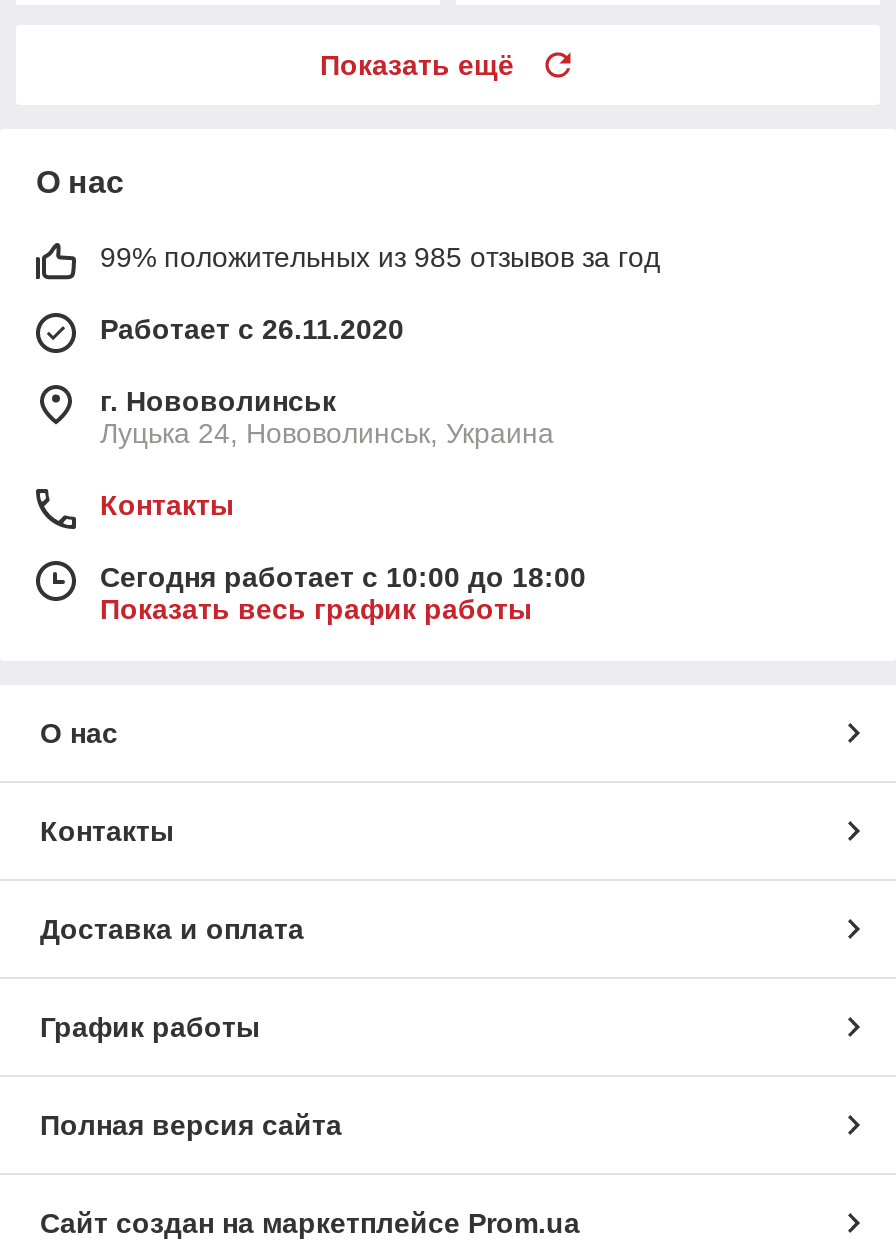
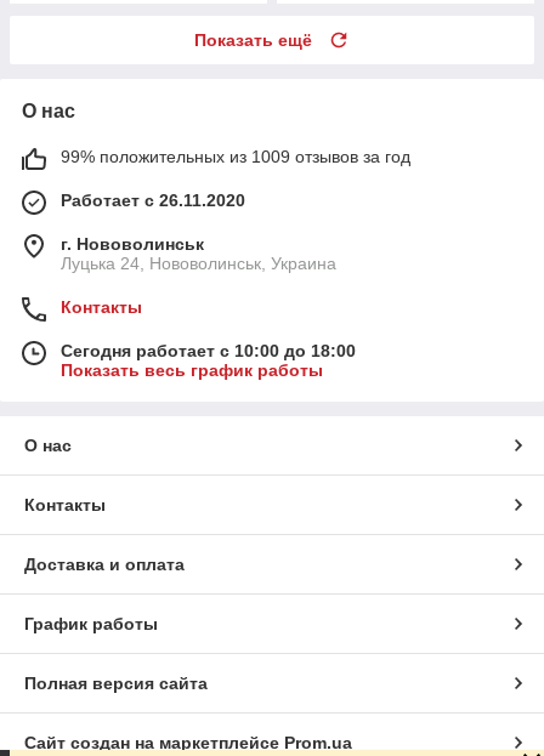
- 99% положительных из 985 отзывов за год
+ 99% положительных из 1009 отзывов за год
